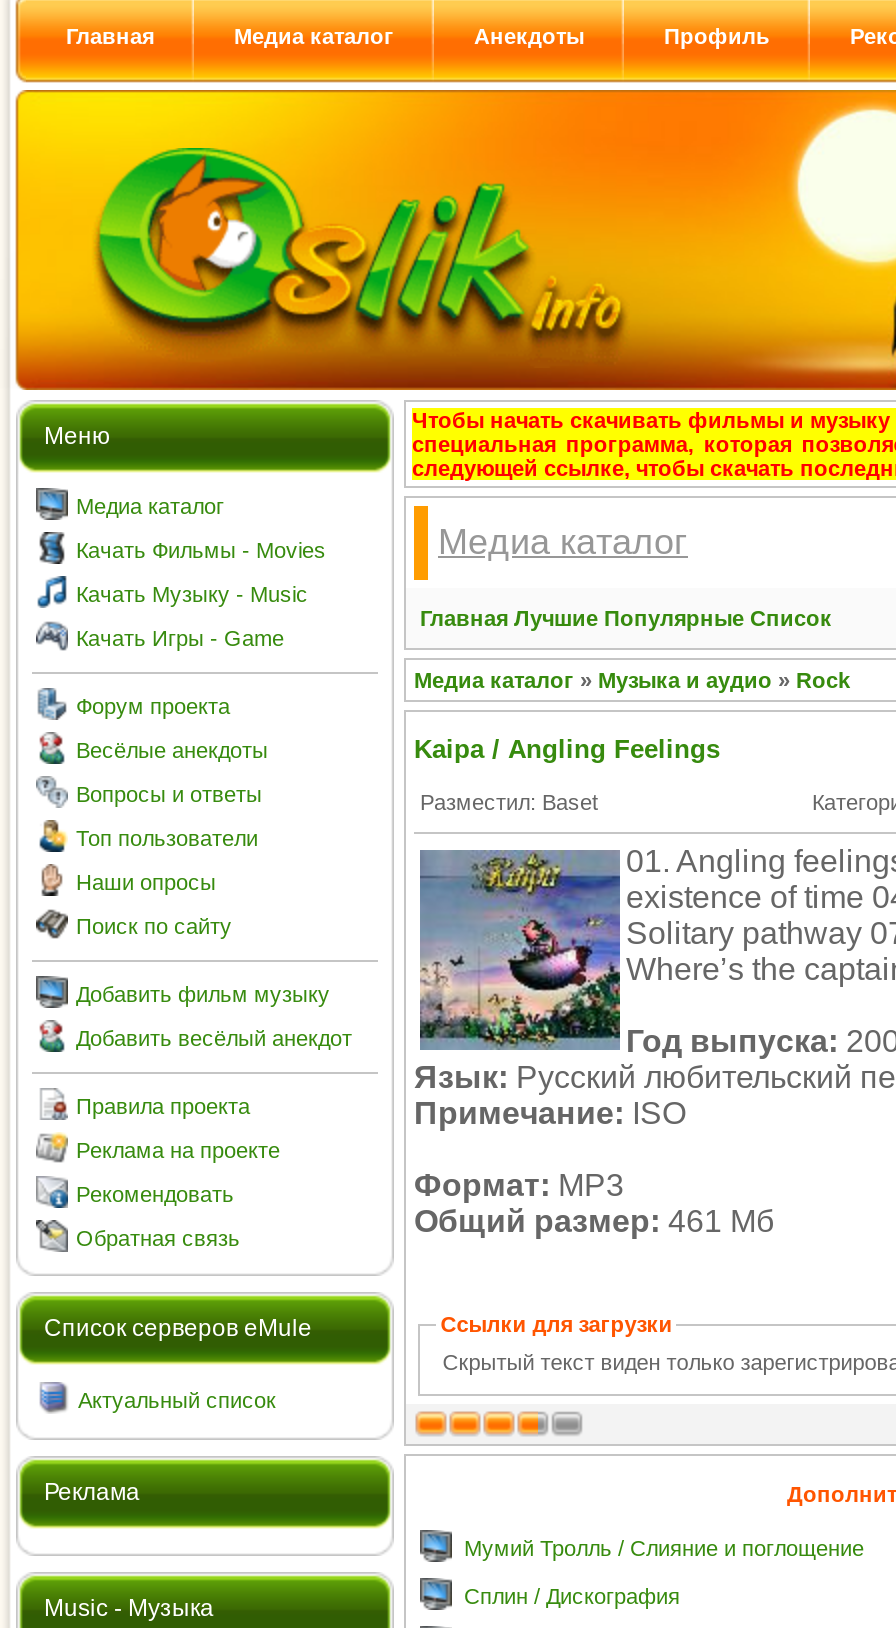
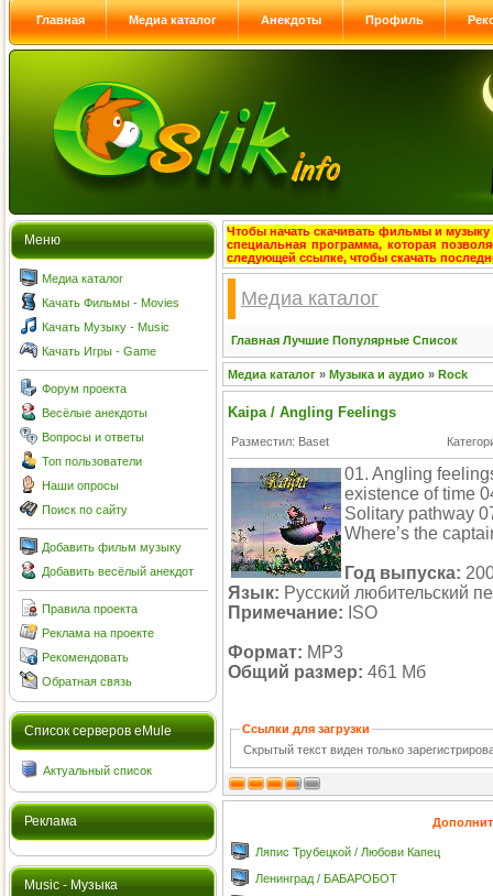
- [image]
+ [image]

- Мумий Тролль / Слияние и поглощение
+ Ляпис Трубецкой / Любови Капец

- Сплин / Дискография
+ Ленинград / БАБАРОБОТ
